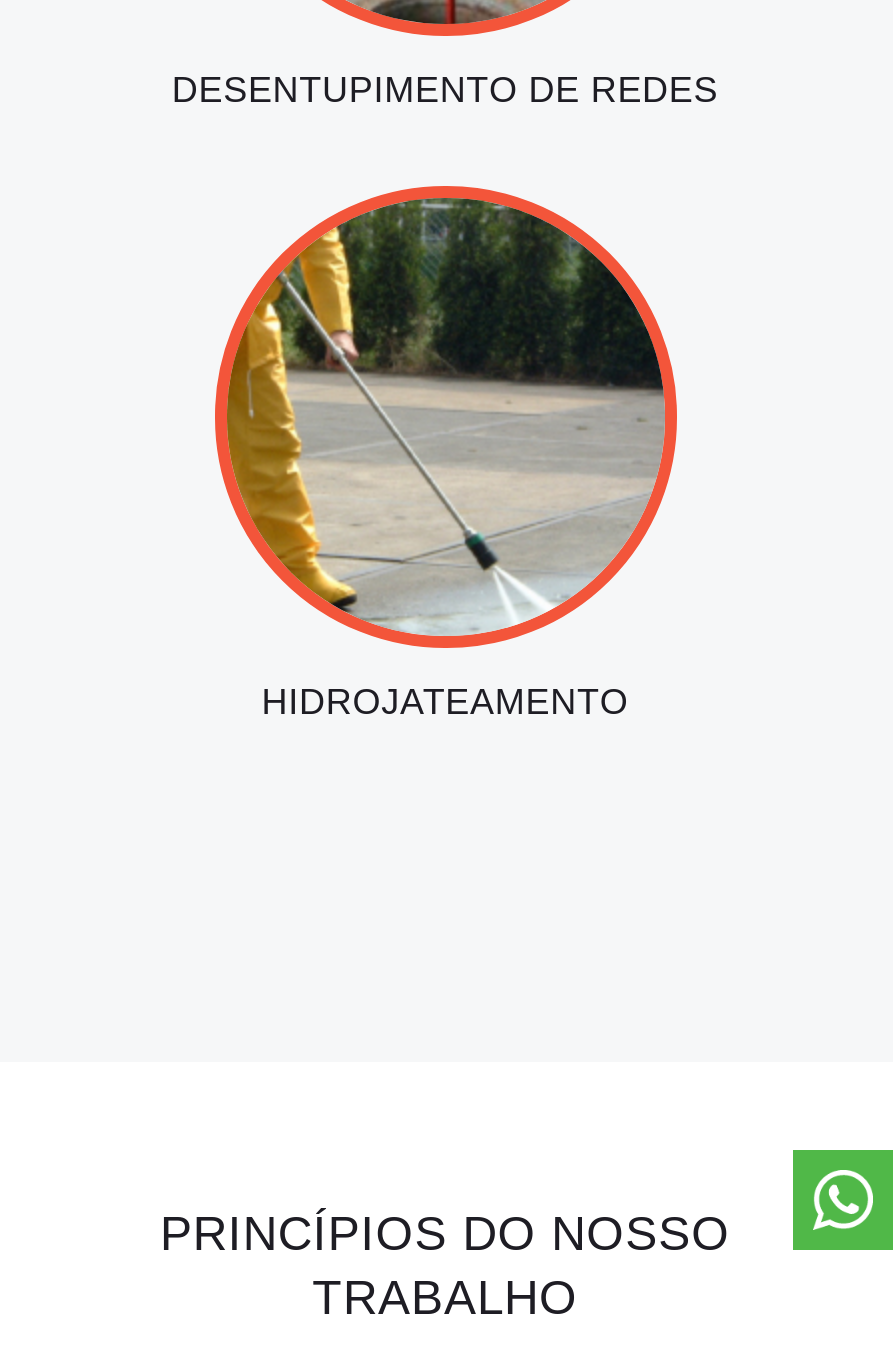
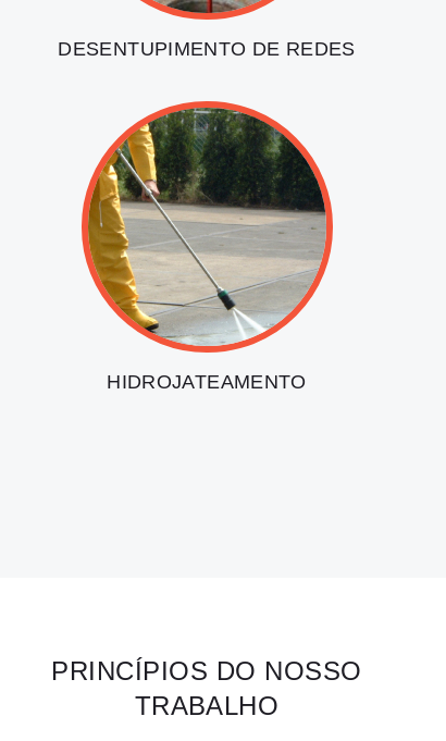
- [image]
